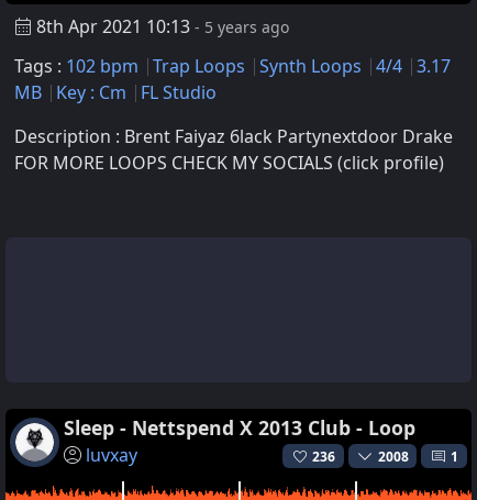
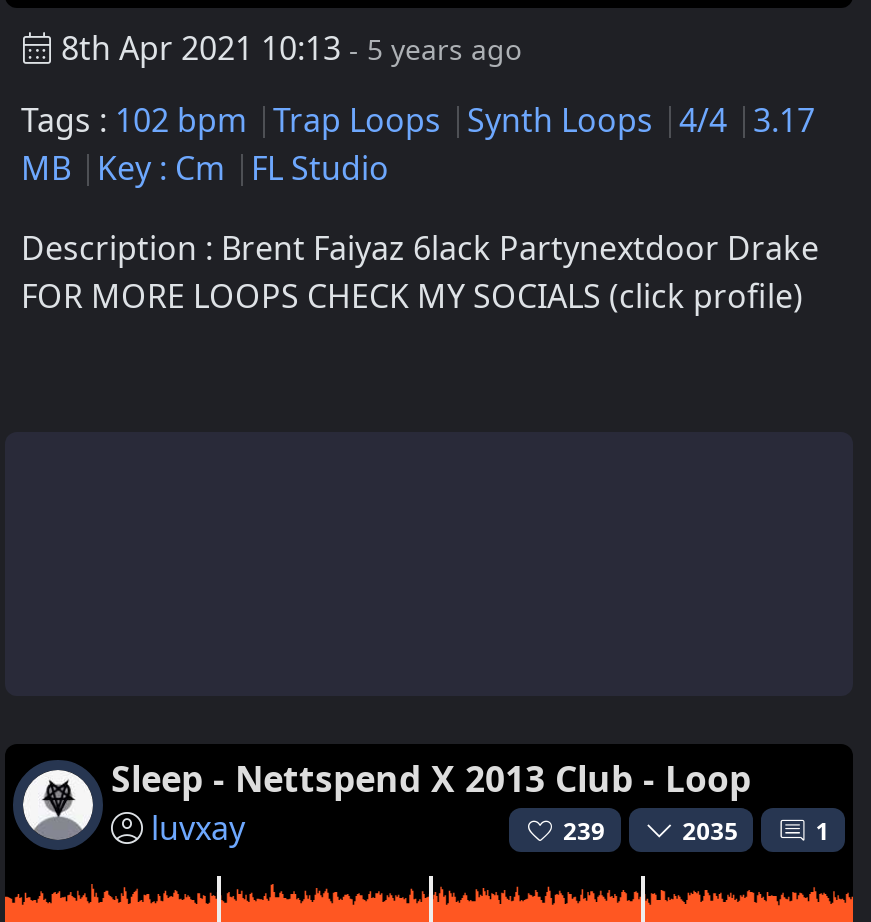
- 236
+ 239

- 2008
+ 2035
